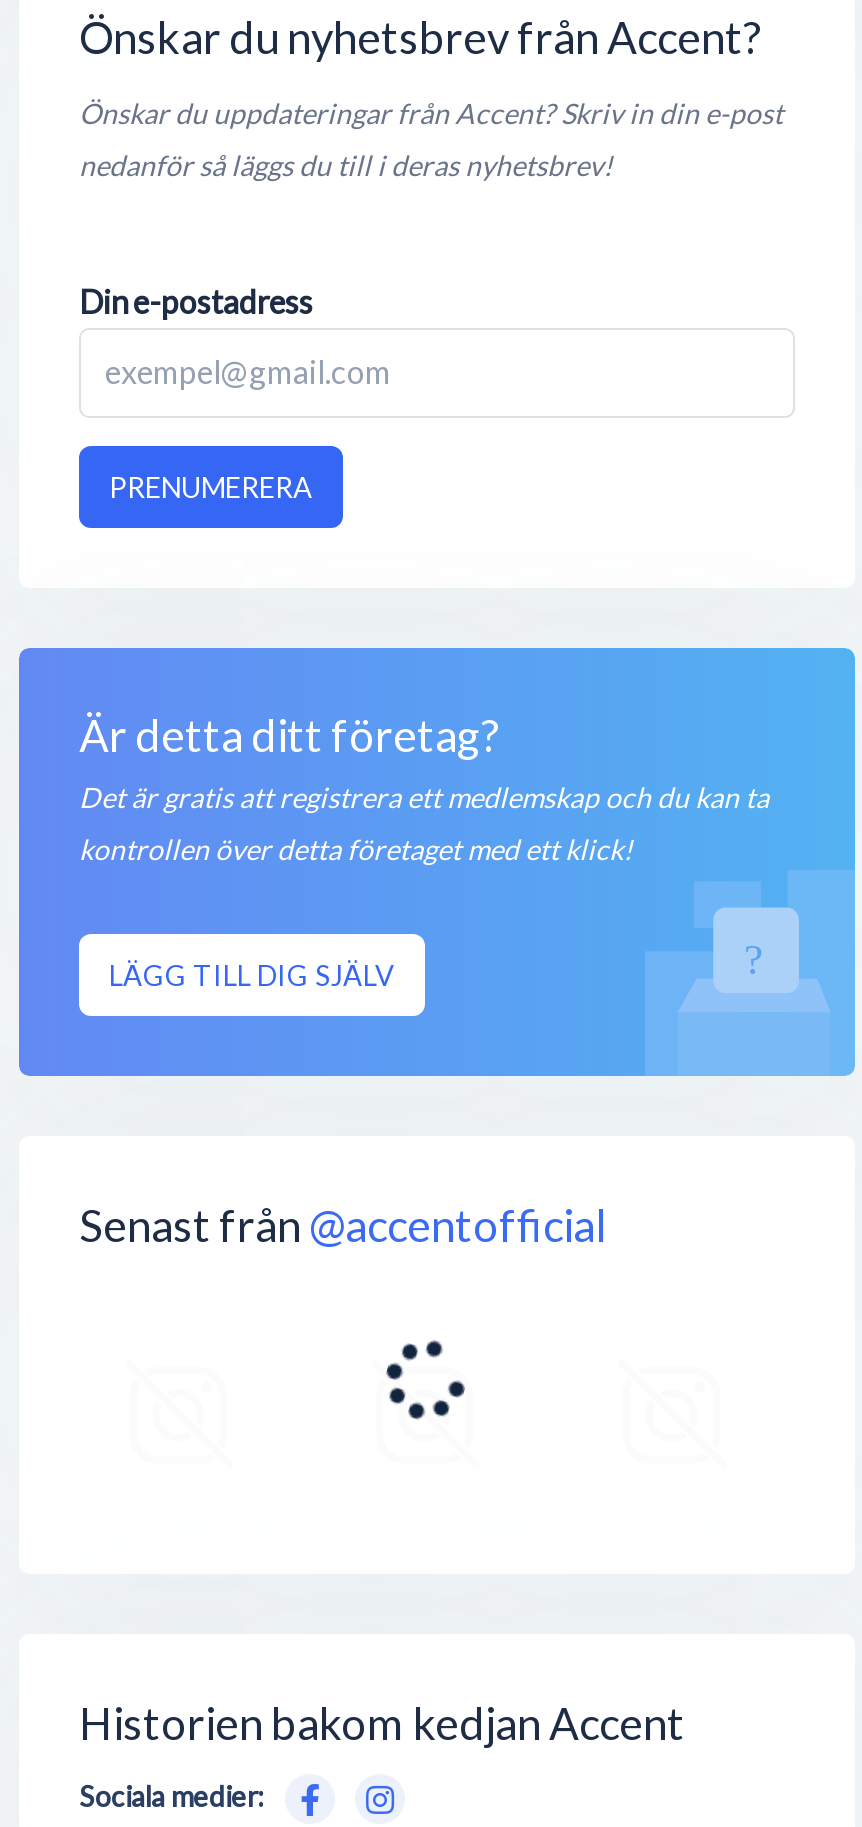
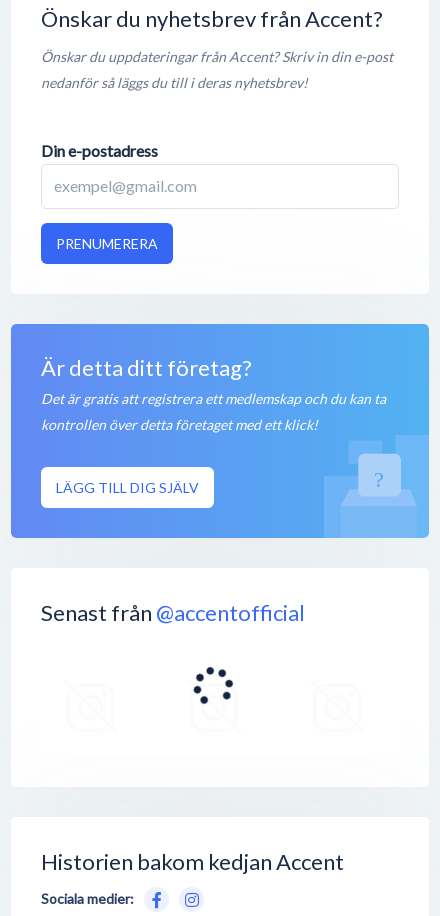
- [image]
+ [image]
